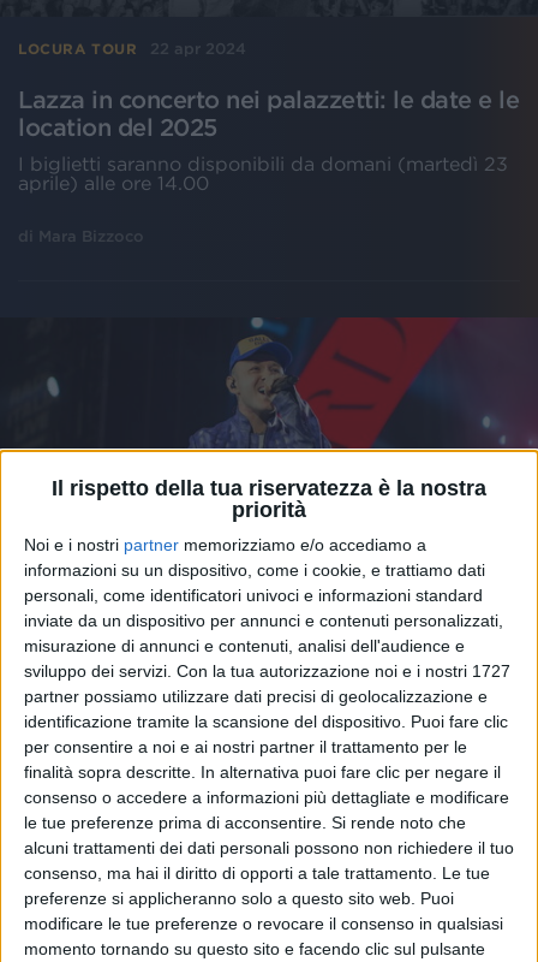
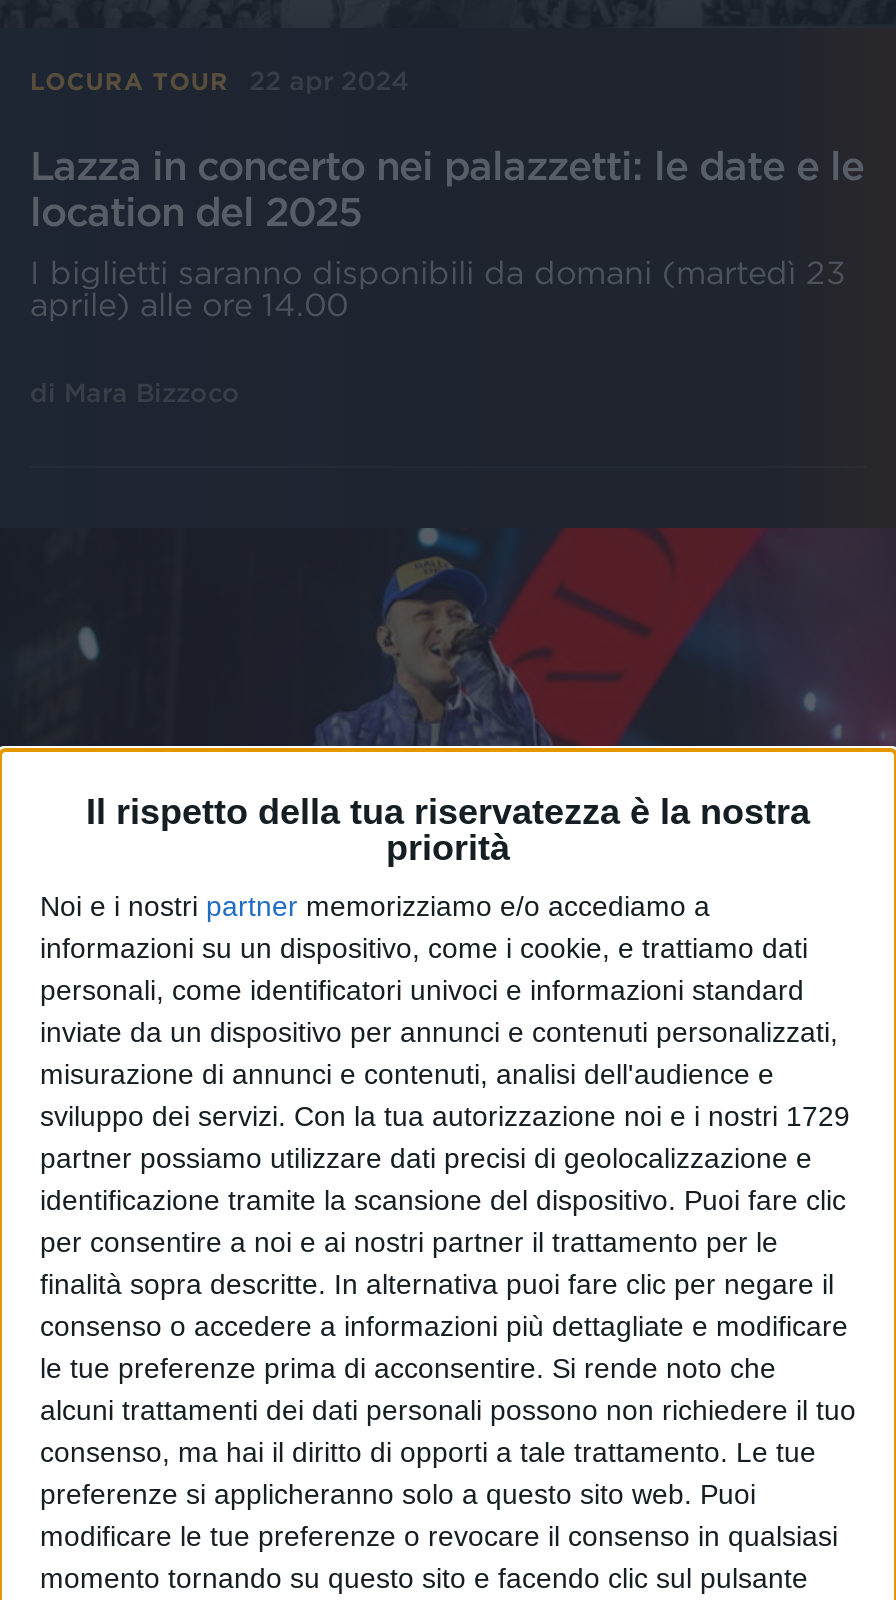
- sviluppo dei servizi. Con la tua autorizzazione noi e i nostri 1727
+ sviluppo dei servizi. Con la tua autorizzazione noi e i nostri 1729
